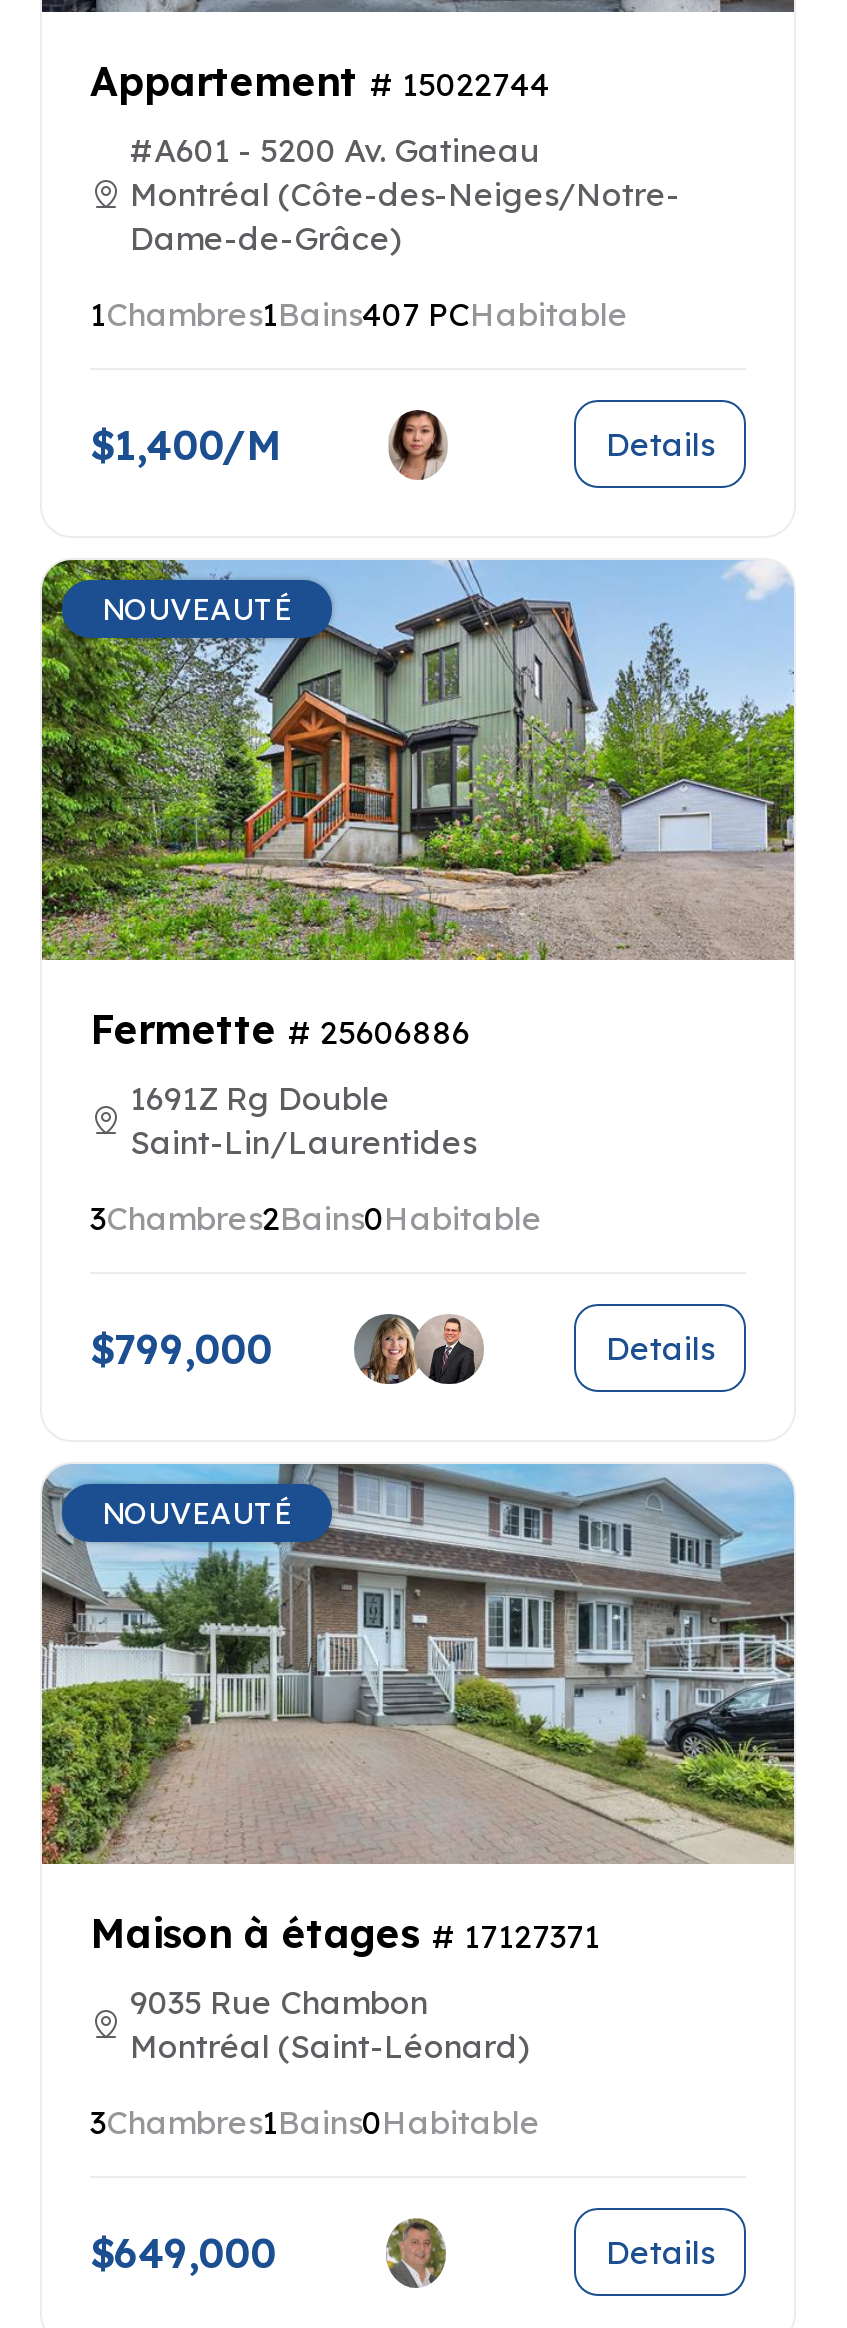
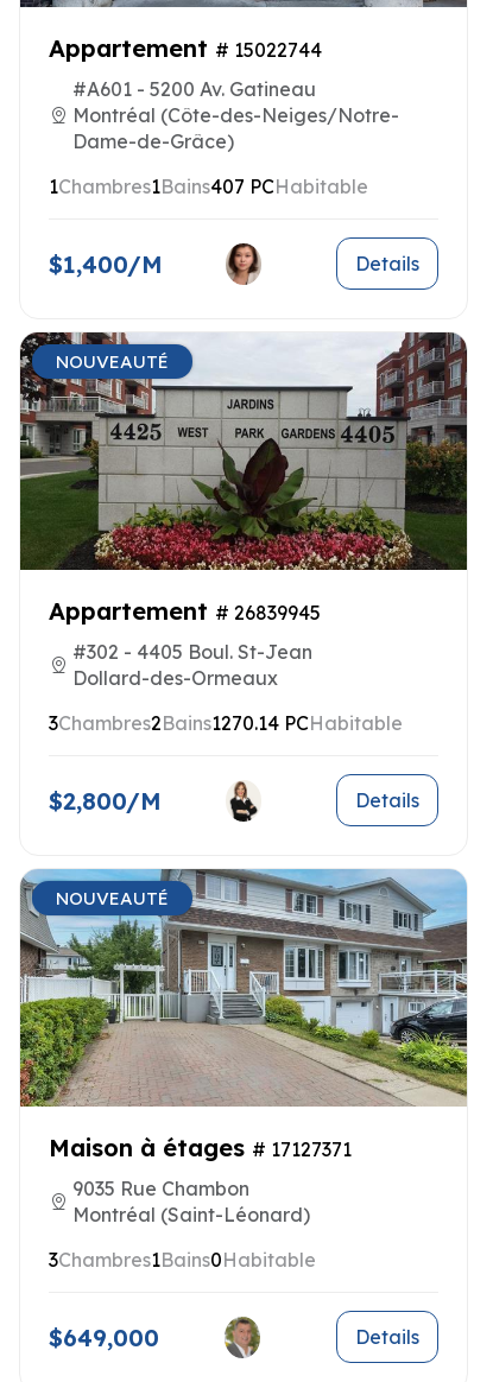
- [image]
- Fermette # 25606886
+ [image]
+ Appartement # 26839945

- 1691Z Rg Double
- Saint-Lin/Laurentides
+ #302 - 4405 Boul. St-Jean
+ Dollard-des-Ormeaux

- 3Chambres2Bains0Habitable
+ 3Chambres2Bains1270.14 PCHabitable

- [image]
- $799,000
+ [image]
+ $2,800/M
